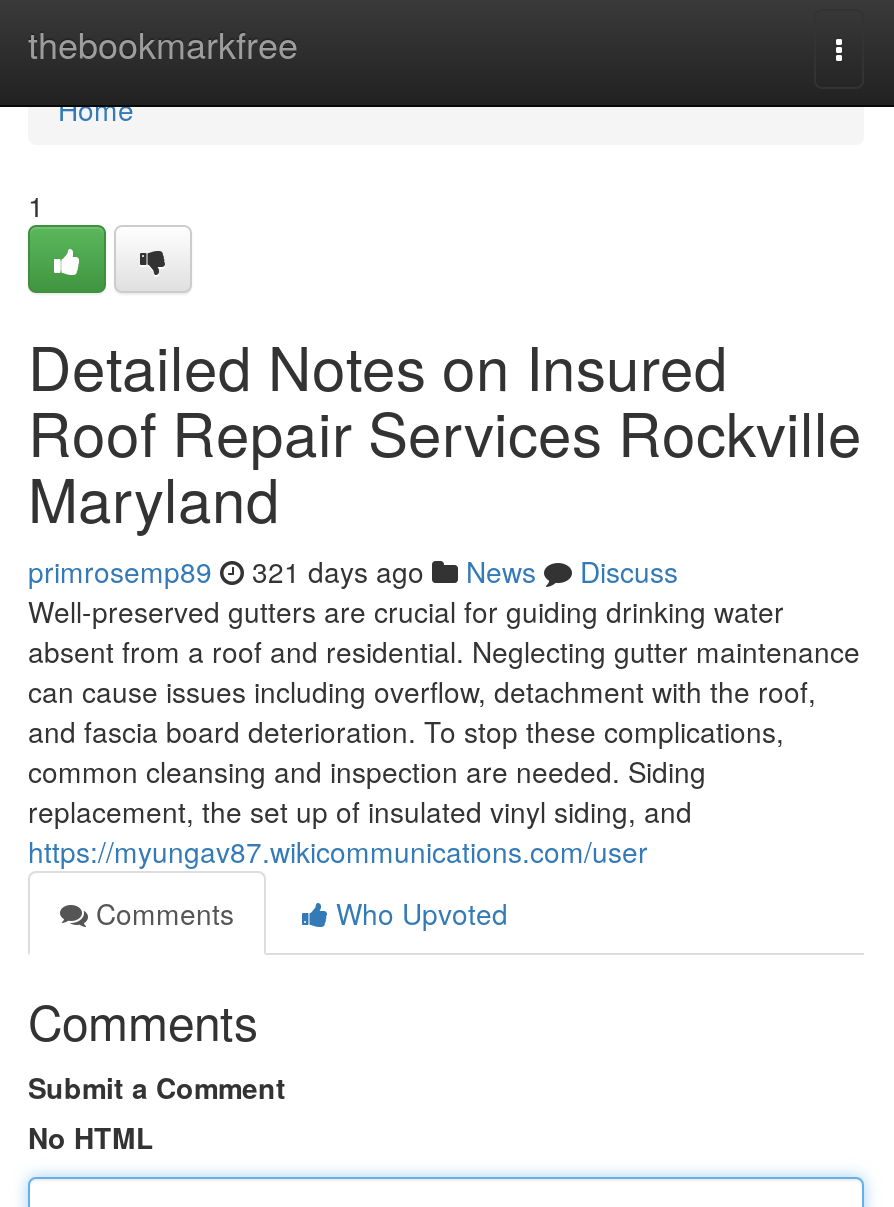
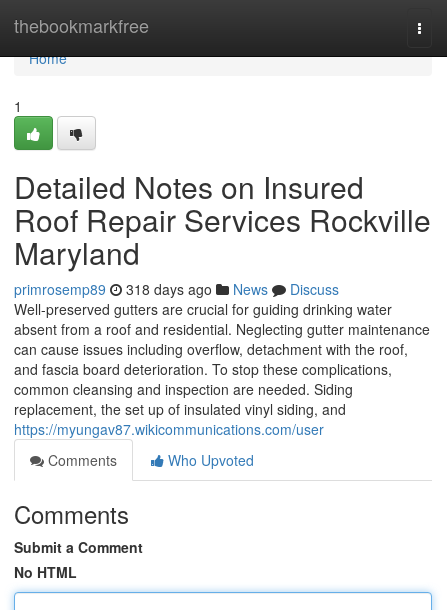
- primrosemp89 321 days ago News Discuss
+ primrosemp89 318 days ago News Discuss
